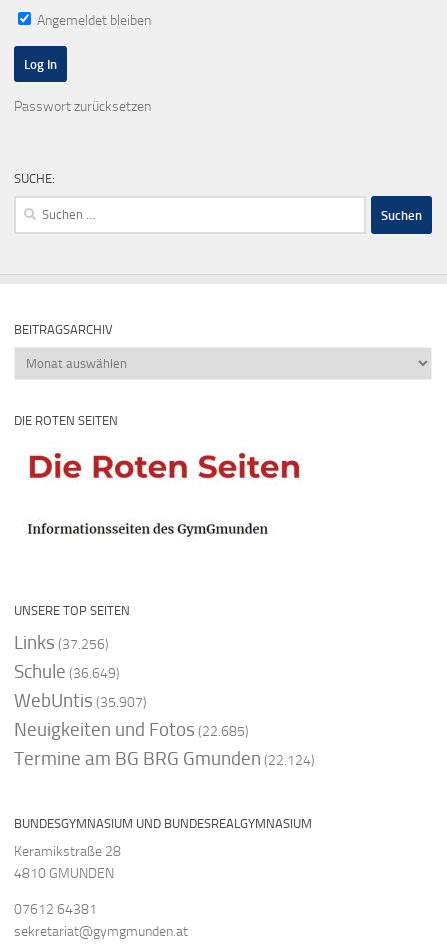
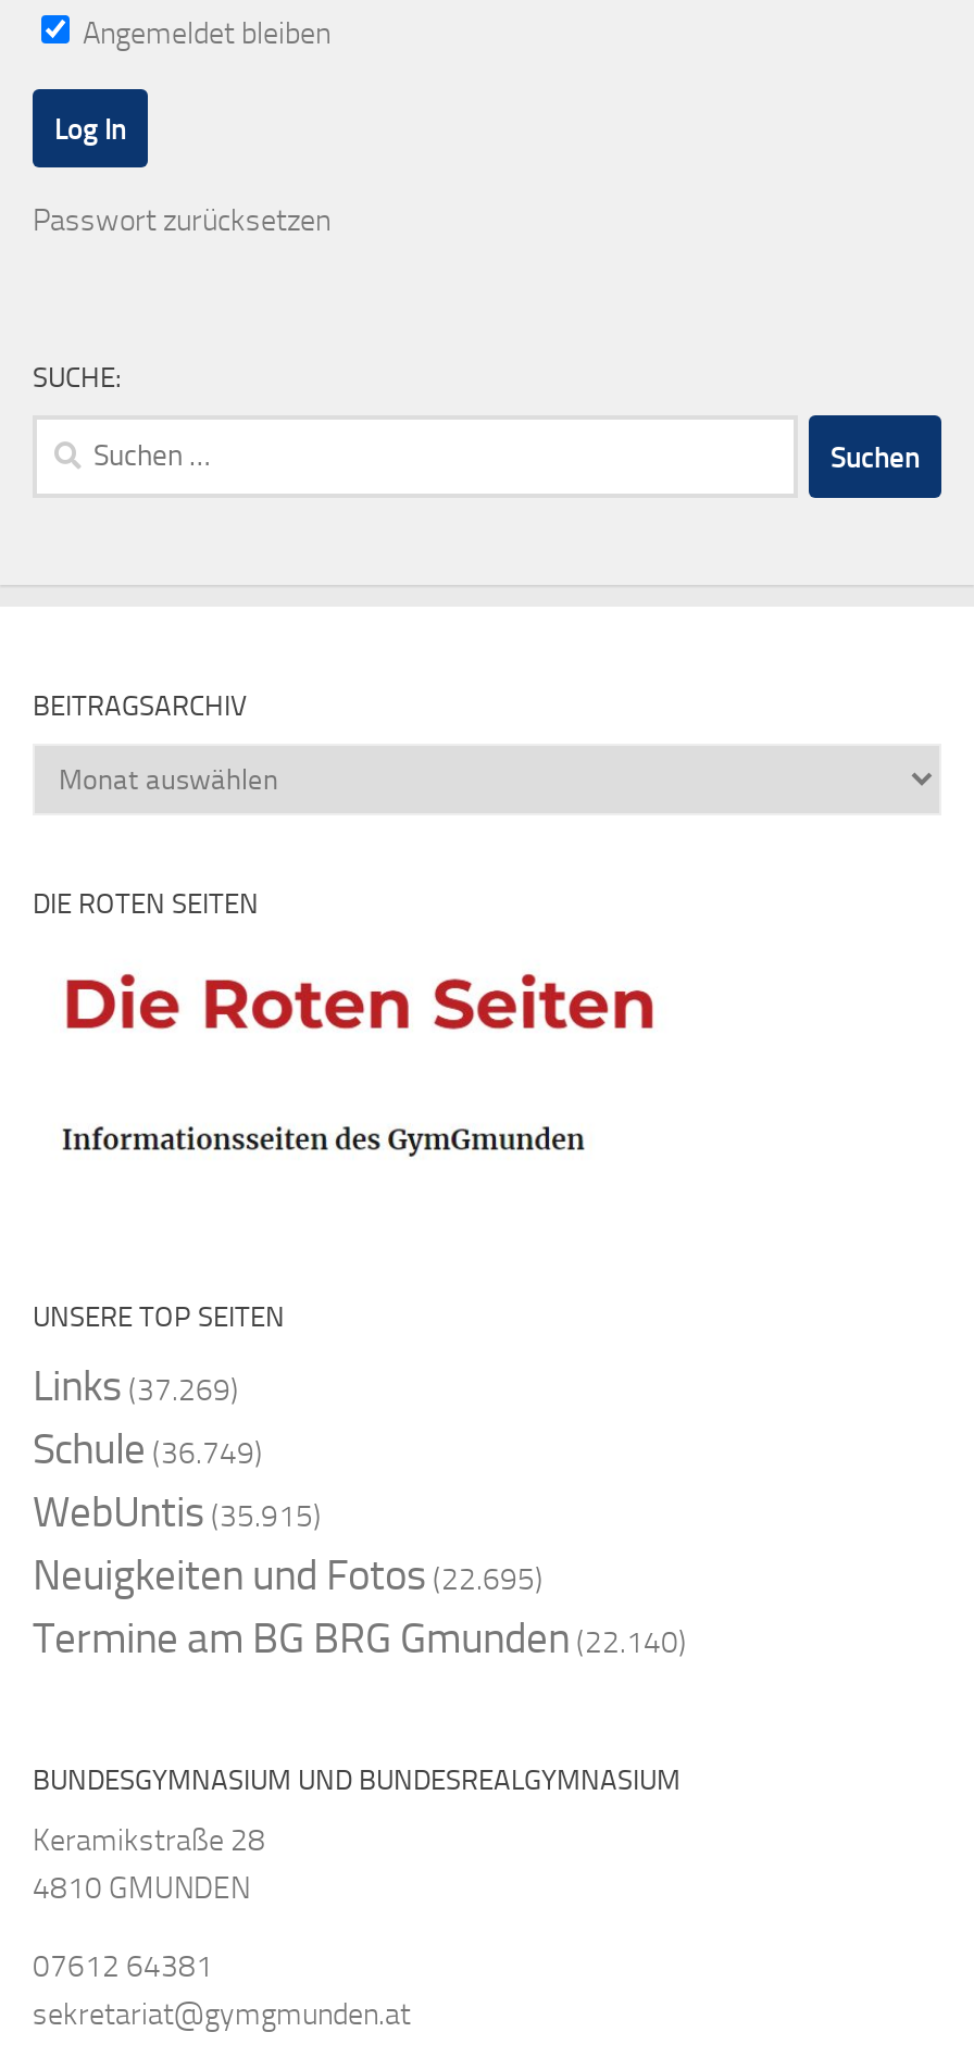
- Links (37.256)
+ Links (37.269)

- Schule (36.649)
+ Schule (36.749)

- WebUntis (35.907)
+ WebUntis (35.915)

- Neuigkeiten und Fotos (22.685)
+ Neuigkeiten und Fotos (22.695)

- Termine am BG BRG Gmunden (22.124)
+ Termine am BG BRG Gmunden (22.140)
